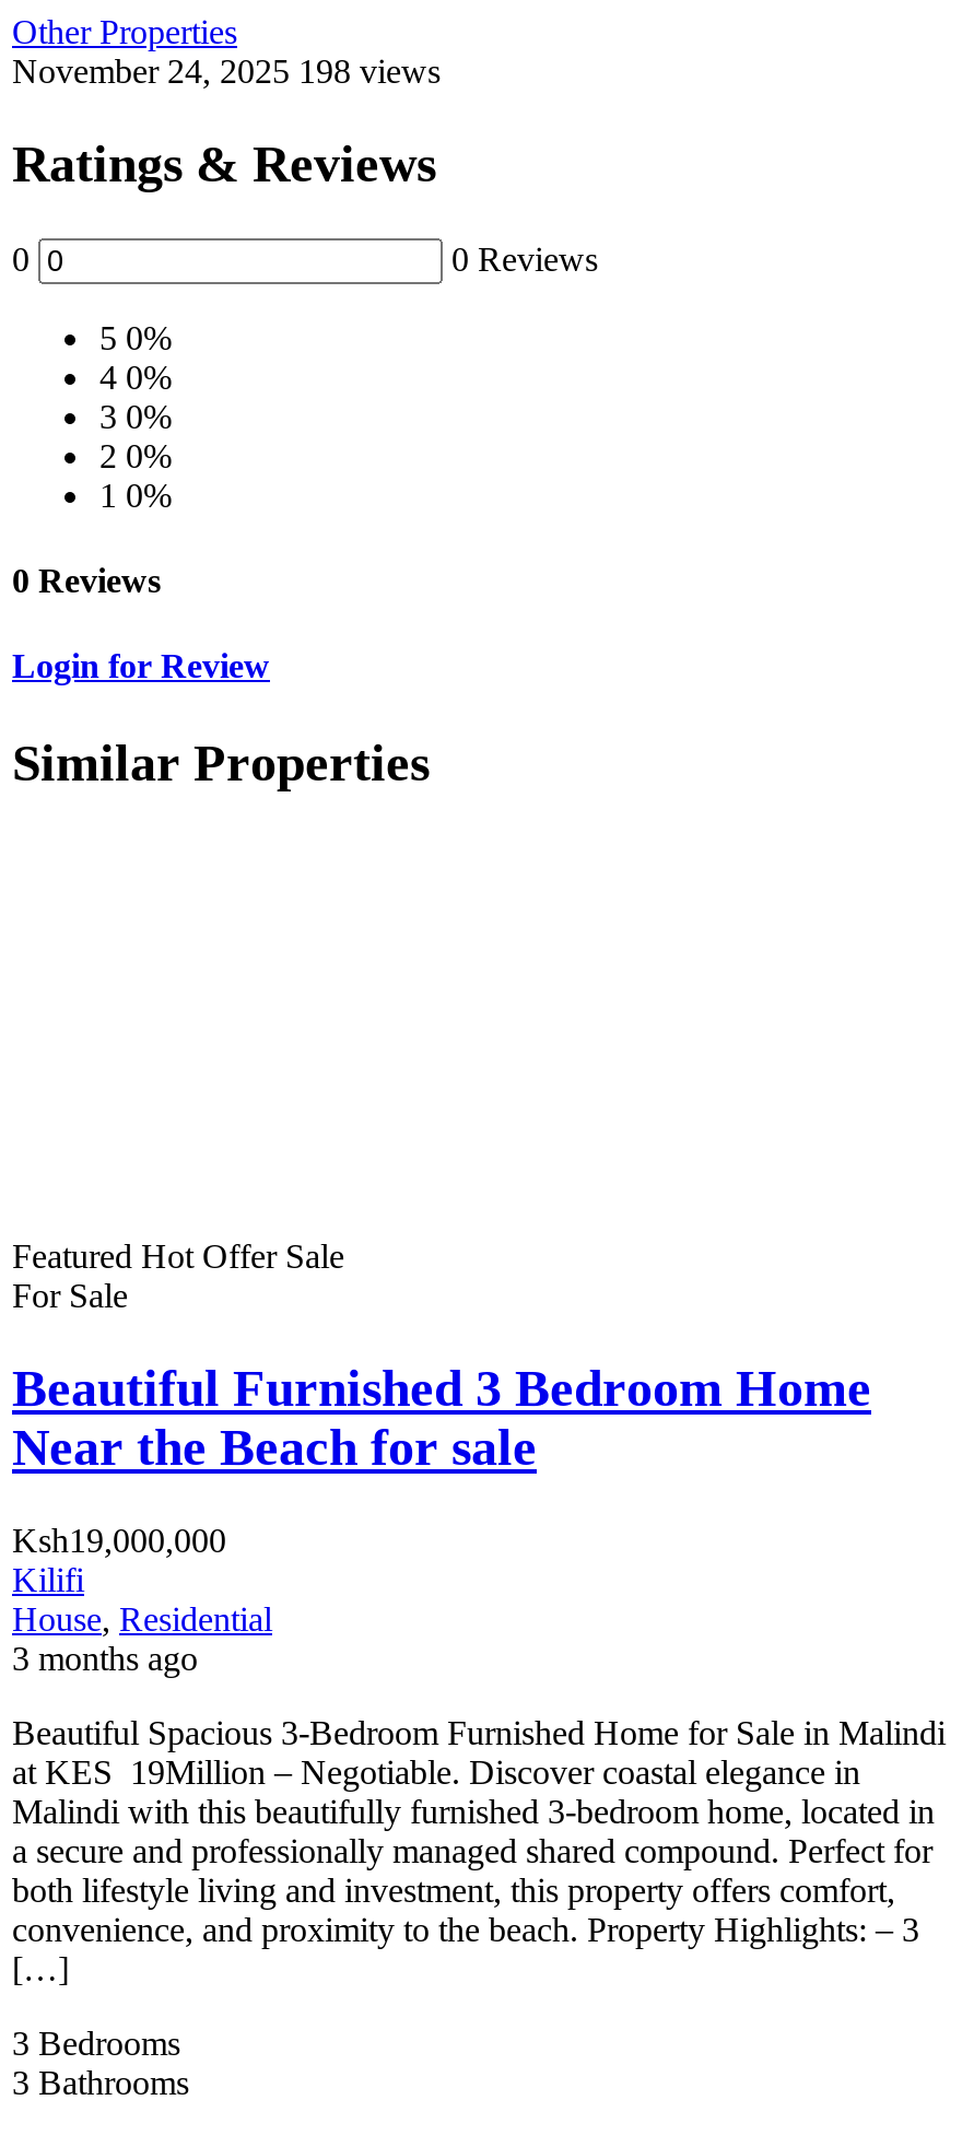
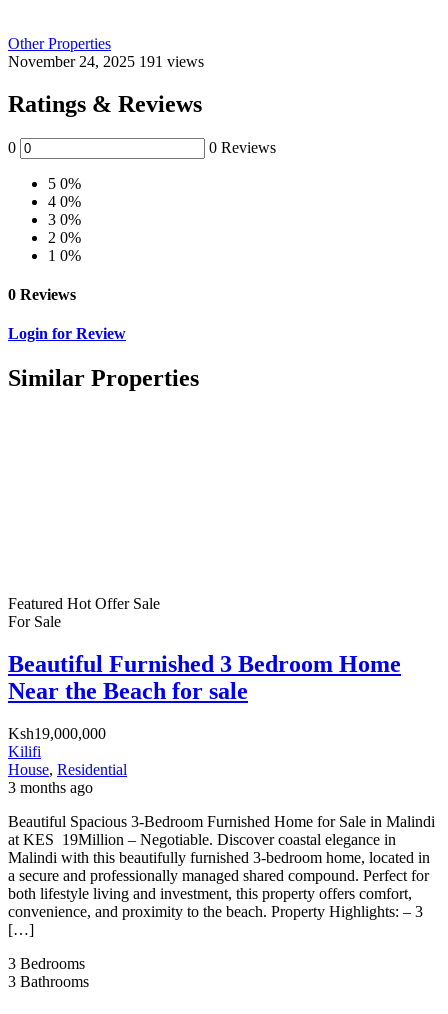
- November 24, 2025 198 views
+ November 24, 2025 191 views
